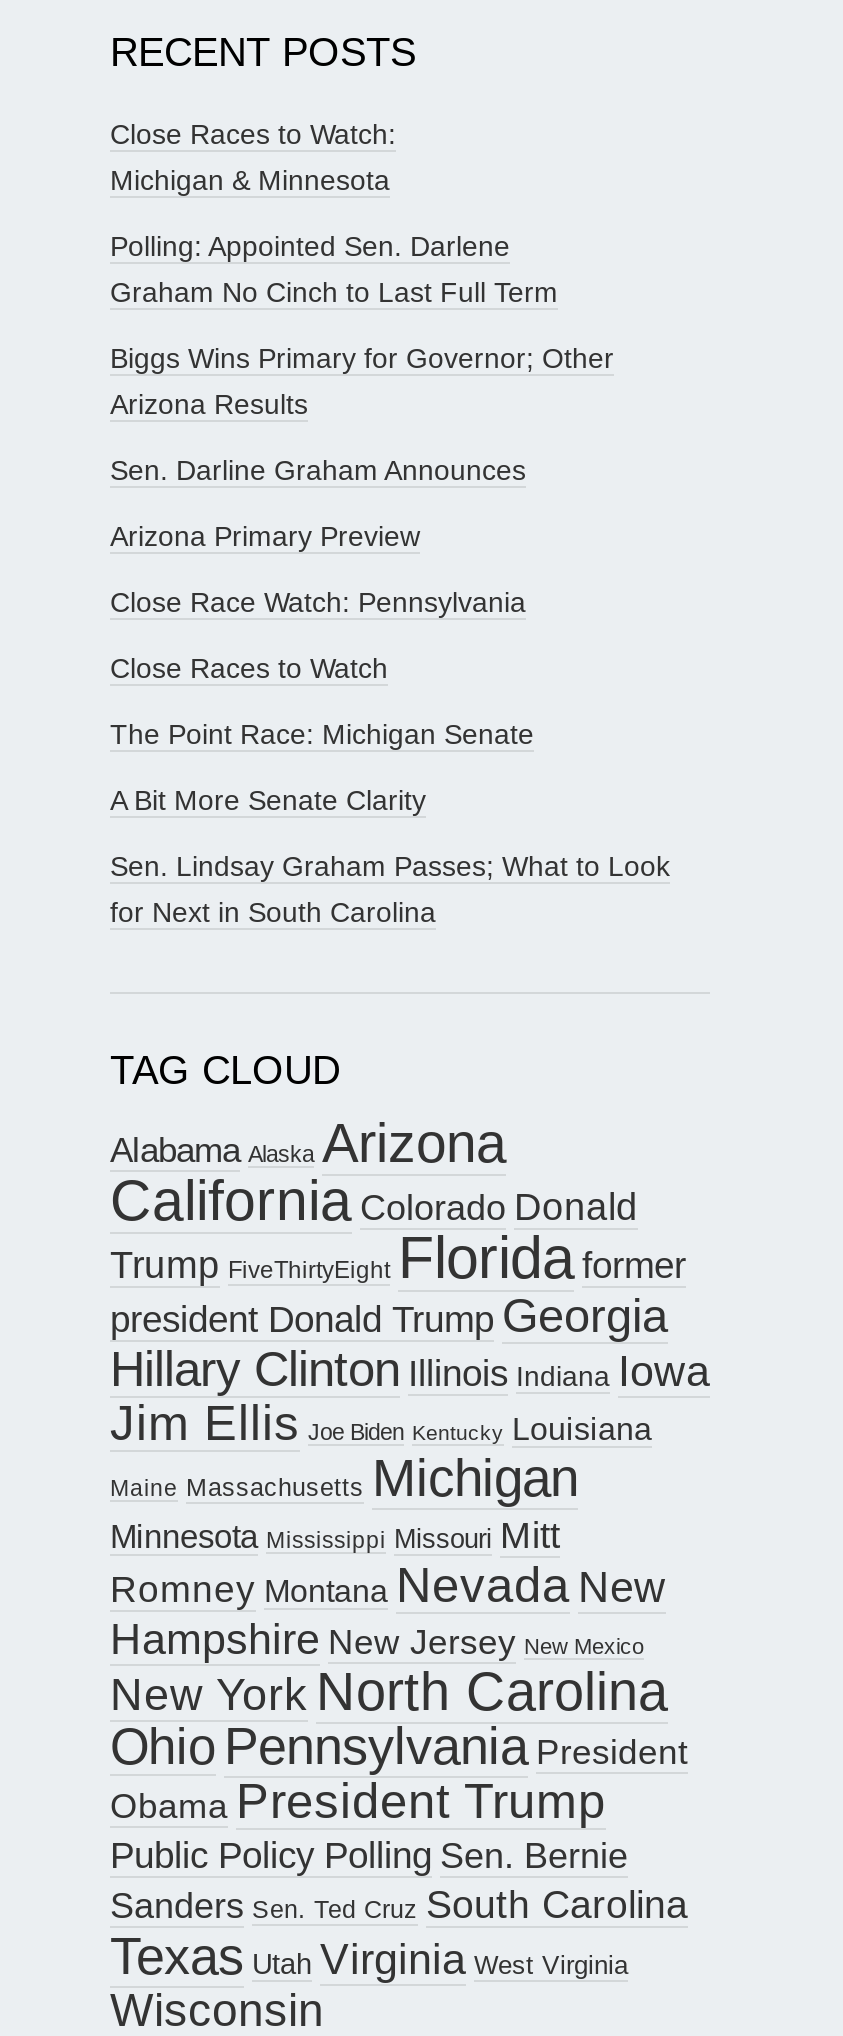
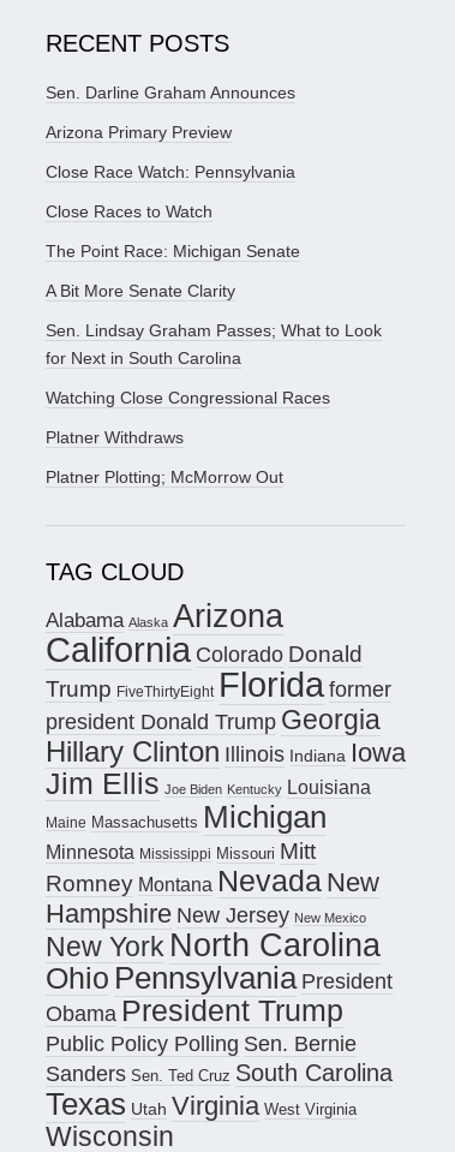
- Close Races to Watch:
- Michigan & Minnesota
- Polling: Appointed Sen. Darlene
- Graham No Cinch to Last Full Term
- Biggs Wins Primary for Governor; Other
- Arizona Results

moved up: Sen. Darline Graham Announces | Arizona Primary Preview | Close Race Watch: Pennsylvania | Close Races to Watch | The Point Race: Michigan Senate | A Bit More Senate Clarity | Sen. Lindsay Graham Passes; What to Look | for Next in South Carolina

+ Watching Close Congressional Races
+ Platner Withdraws
+ Platner Plotting; McMorrow Out
